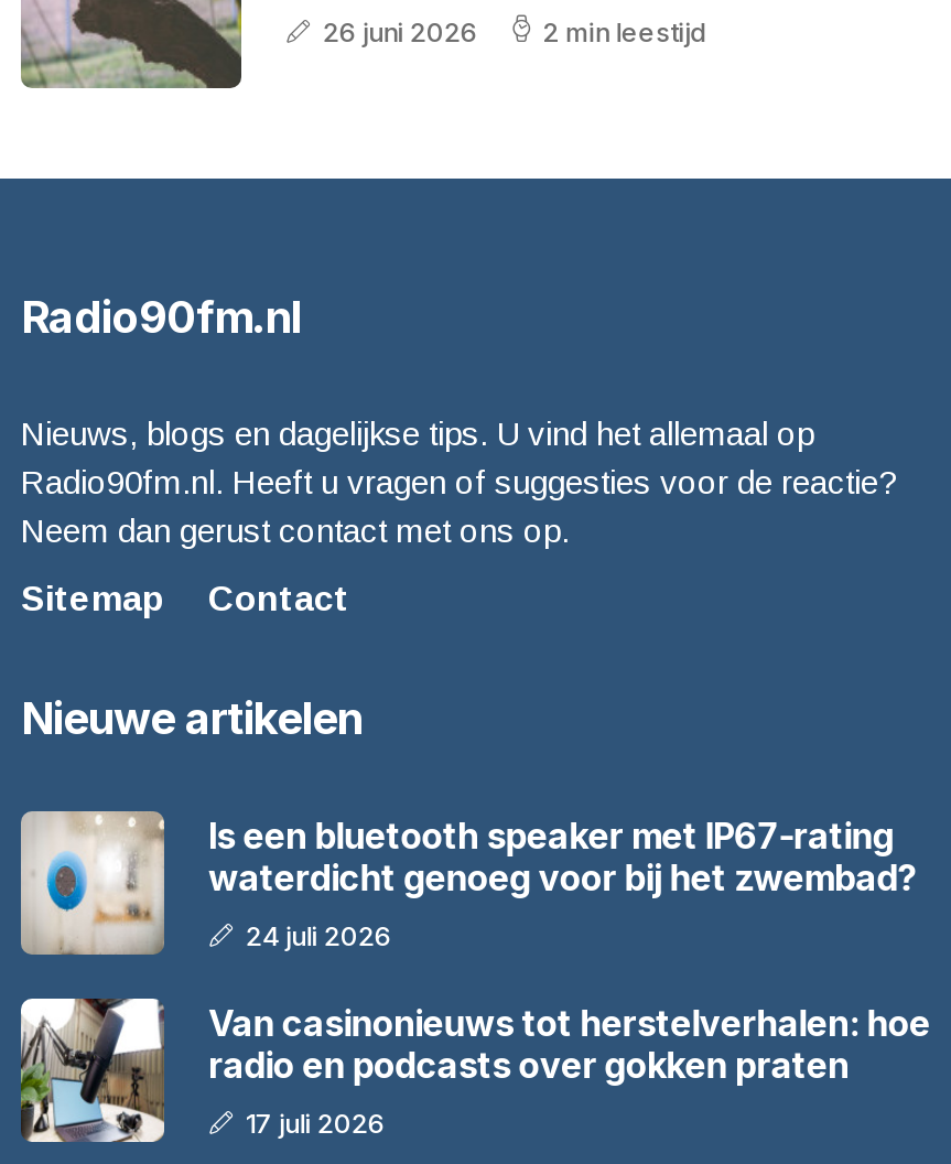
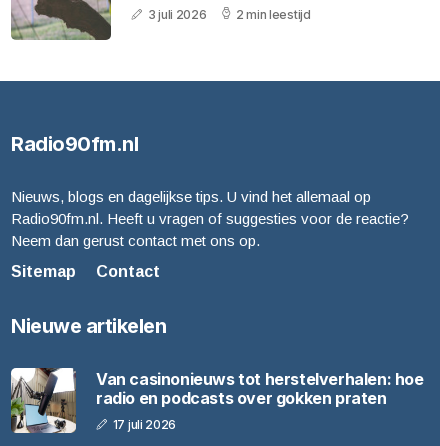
- 26 juni 2026 2 min leestijd
+ 3 juli 2026 2 min leestijd

- [image]
- Is een bluetooth speaker met IP67-rating
- waterdicht genoeg voor bij het zwembad?
- 24 juli 2026
